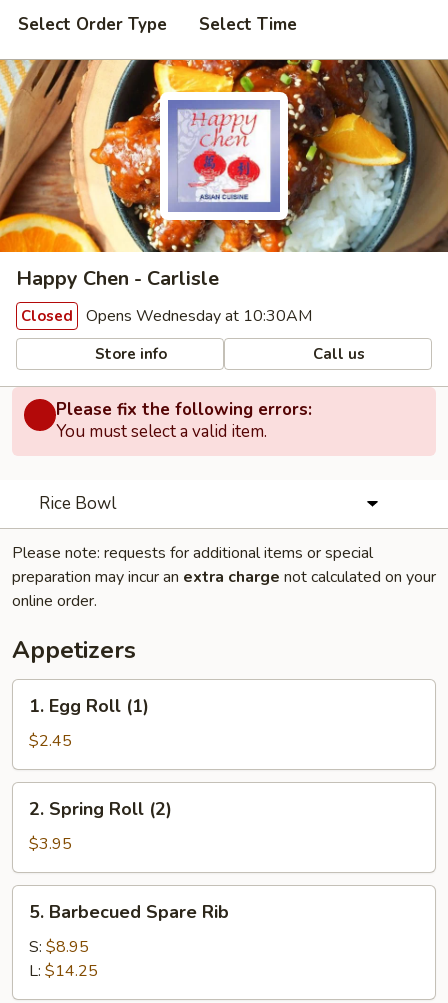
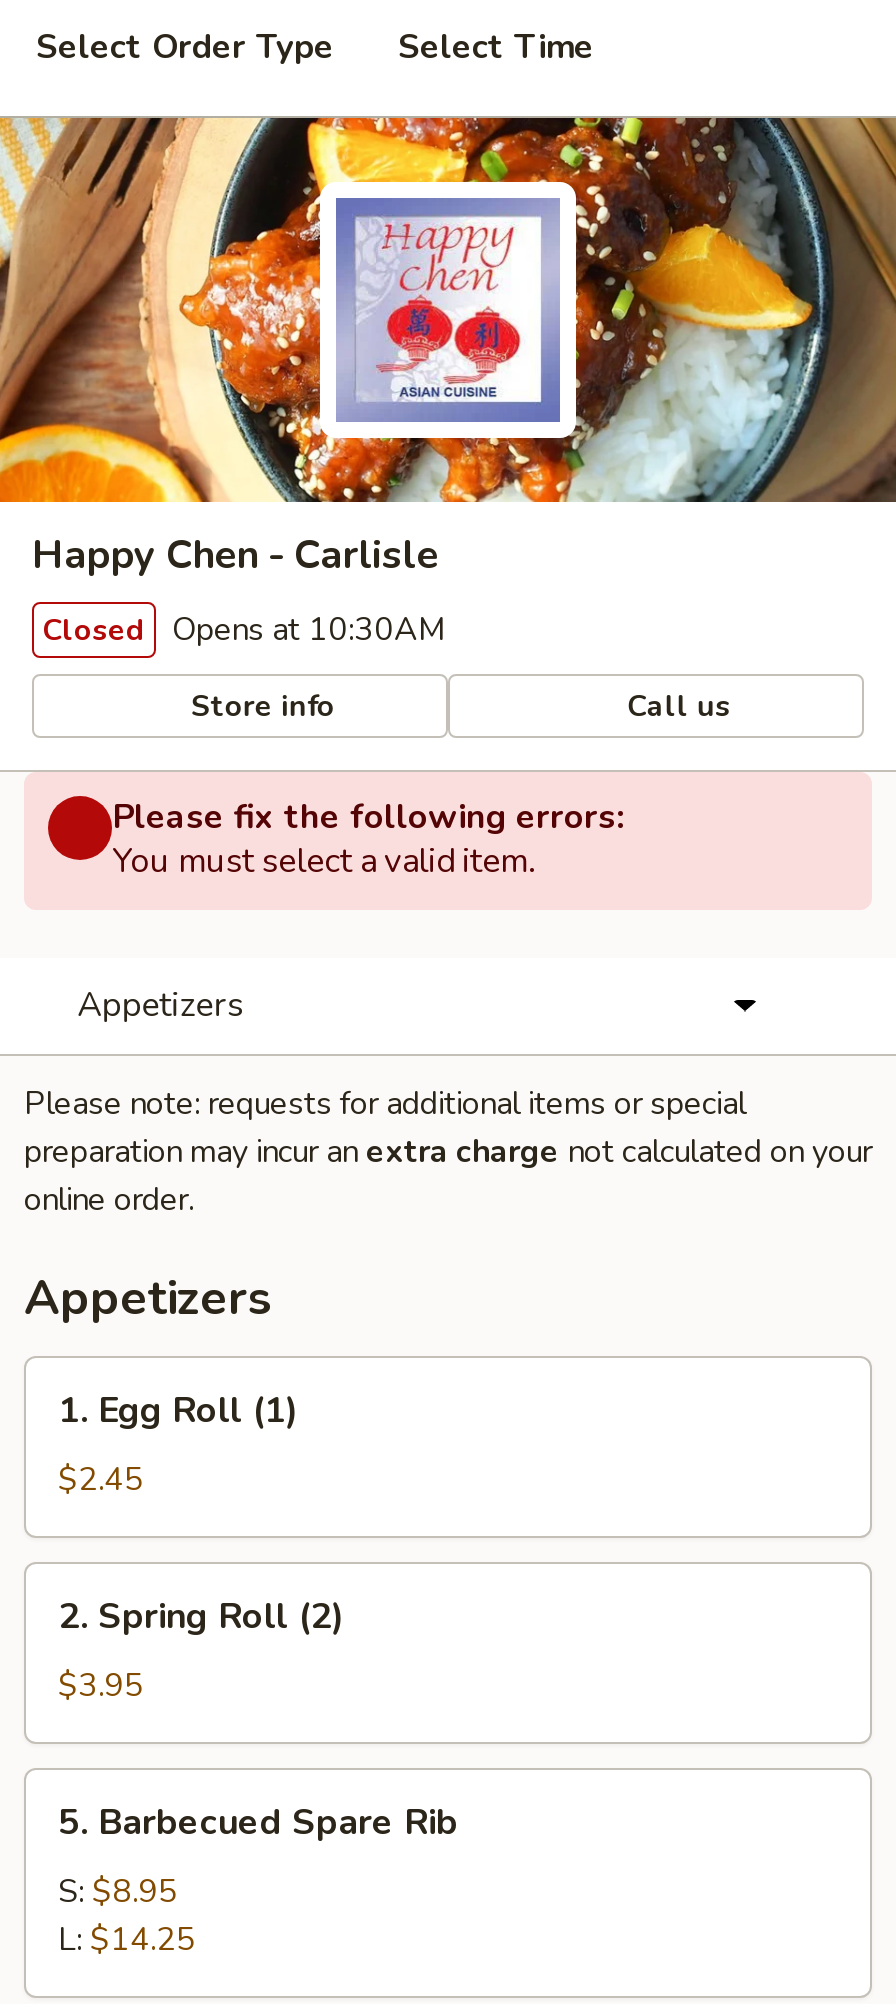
- Closed Opens Wednesday at 10:30AM
+ Closed Opens at 10:30AM

- Rice Bowl
+ Appetizers
